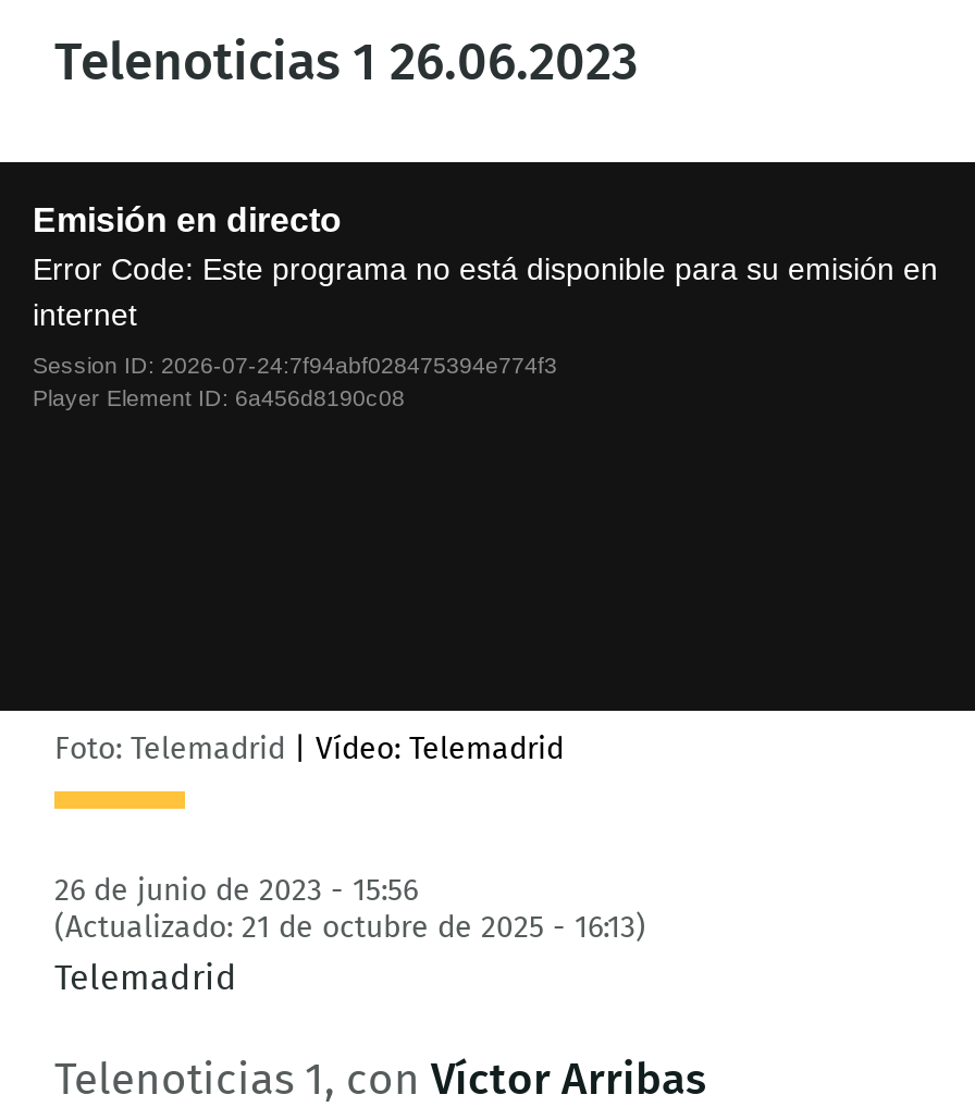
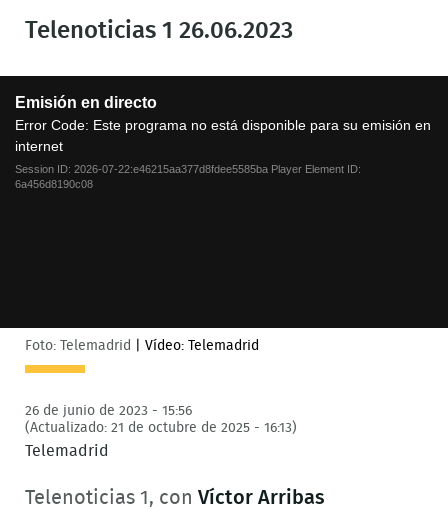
- Session ID: 2026-07-24:7f94abf028475394e774f3
- Player Element ID: 6a456d8190c08
+ Session ID: 2026-07-22:e46215aa377d8fdee5585ba Player Element ID:
+ 6a456d8190c08
